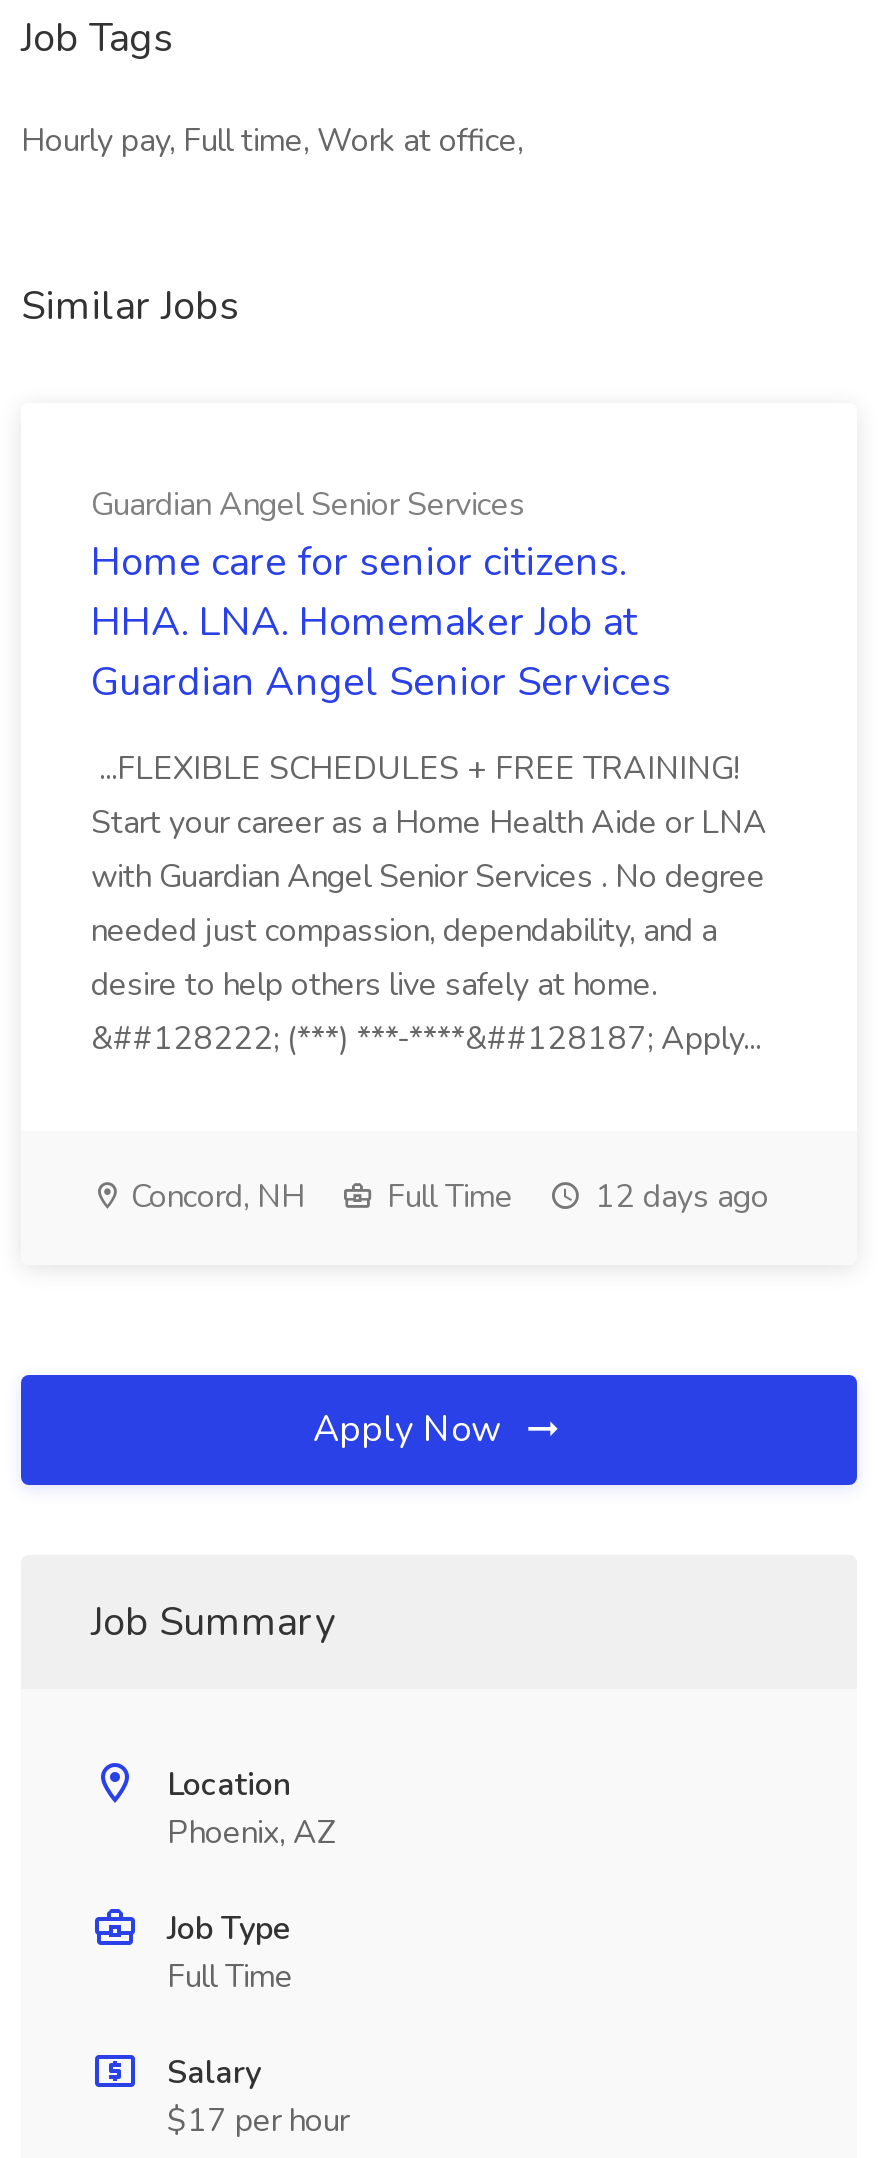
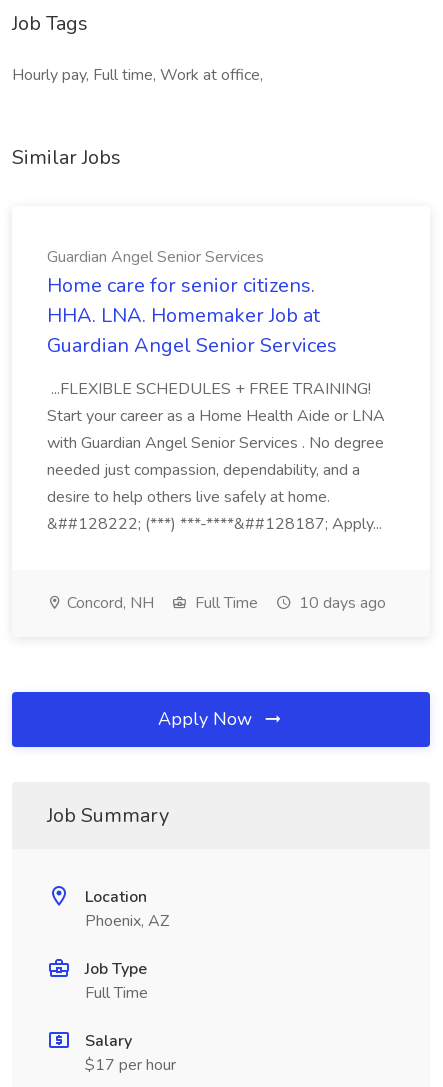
- Concord, NH Full Time 12 days ago
+ Concord, NH Full Time 10 days ago
